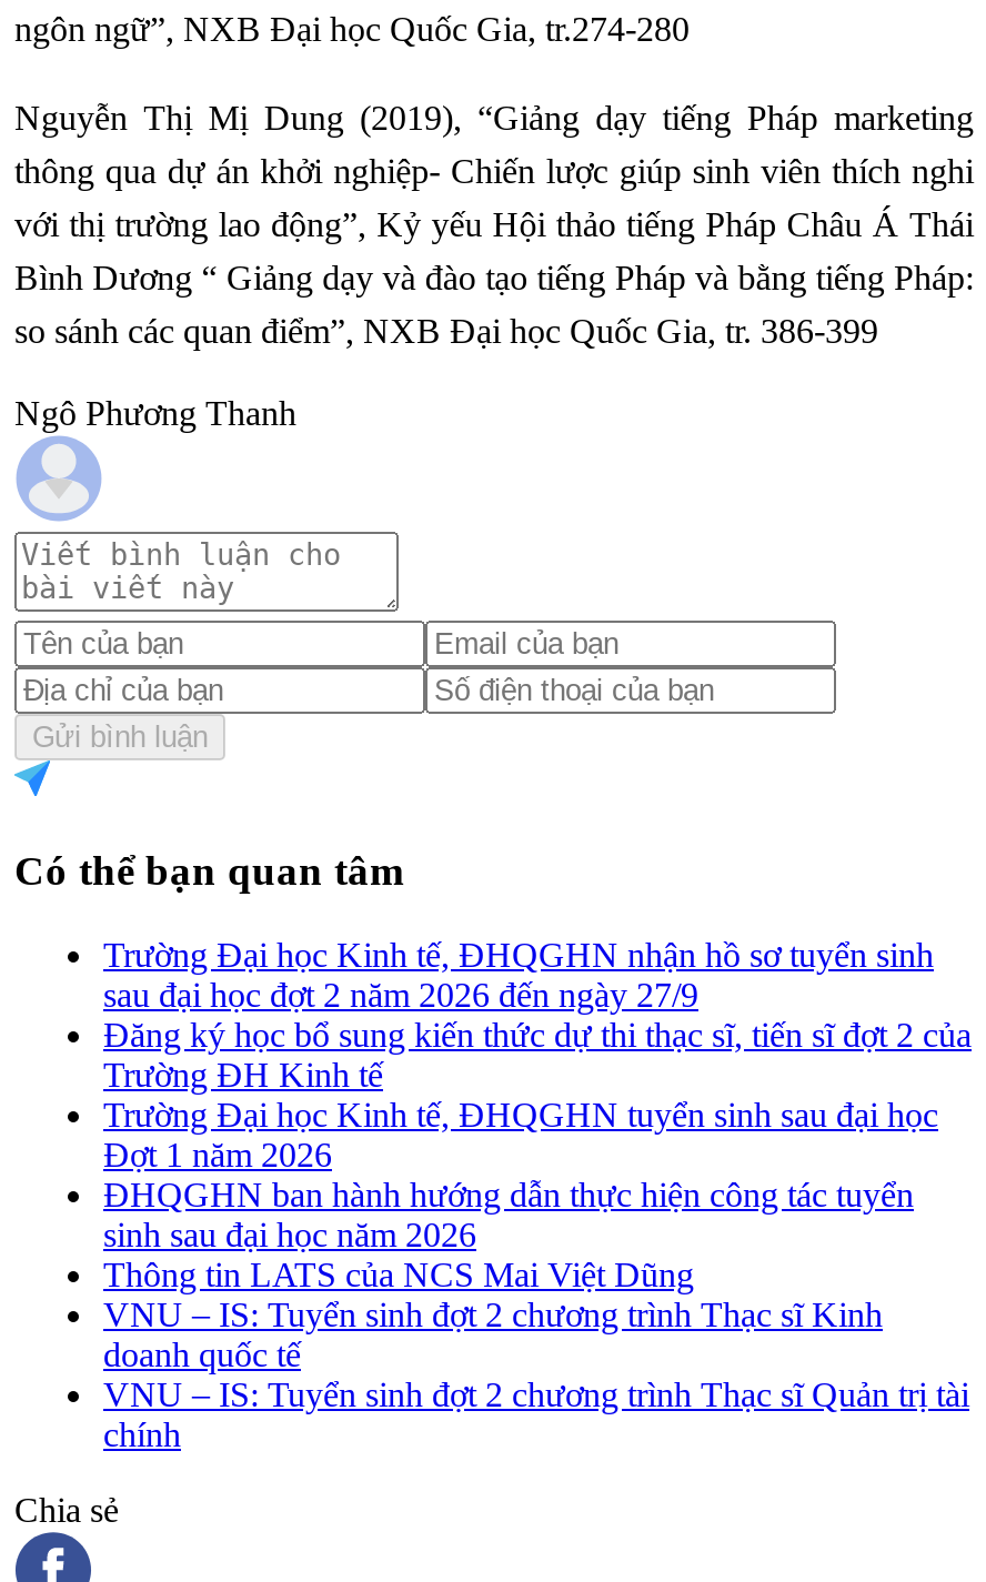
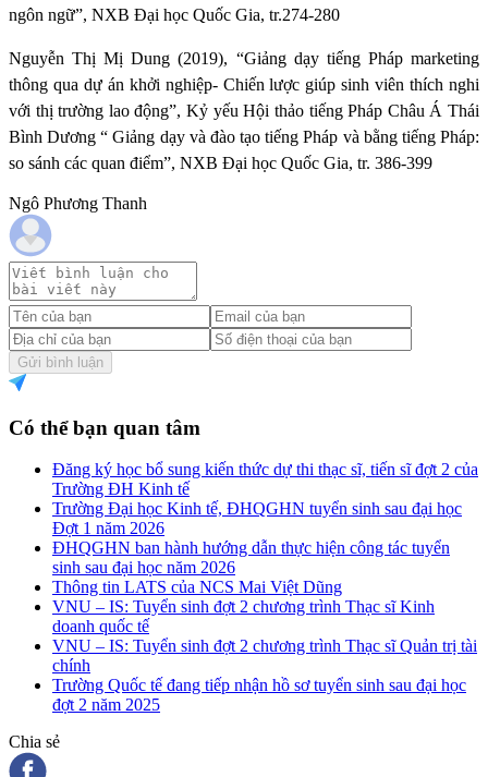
- Trường Đại học Kinh tế, ĐHQGHN nhận hồ sơ tuyển sinh
- sau đại học đợt 2 năm 2026 đến ngày 27/9

moved up: Đăng ký học bổ sung kiến thức dự thi thạc sĩ, tiến sĩ đợt 2 của | Trường ĐH Kinh tế | Trường Đại học Kinh tế, ĐHQGHN tuyển sinh sau đại học | ... | VNU – IS: Tuyển sinh đợt 2 chương trình Thạc sĩ Quản trị tài | chính

+ Trường Quốc tế đang tiếp nhận hồ sơ tuyển sinh sau đại học
+ đợt 2 năm 2025
